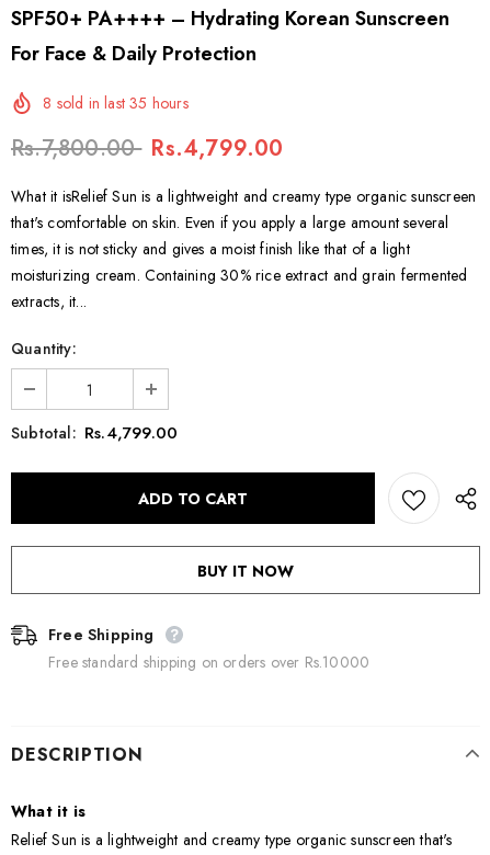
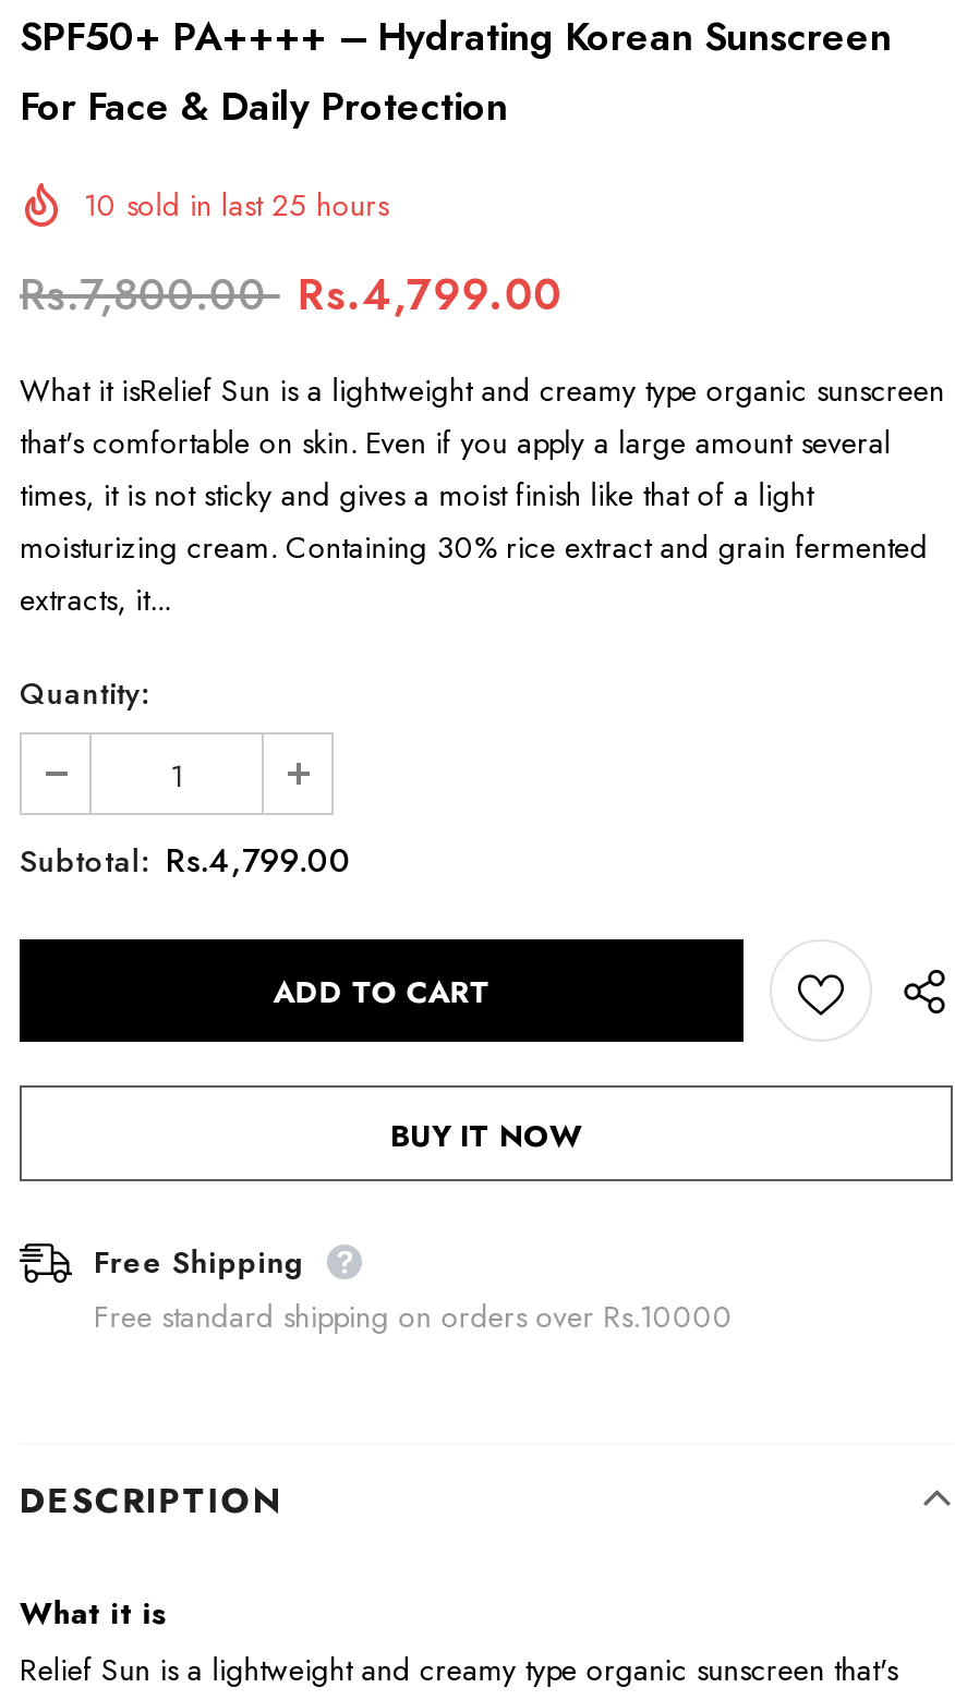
- 8 sold in last 35 hours
+ 10 sold in last 25 hours
